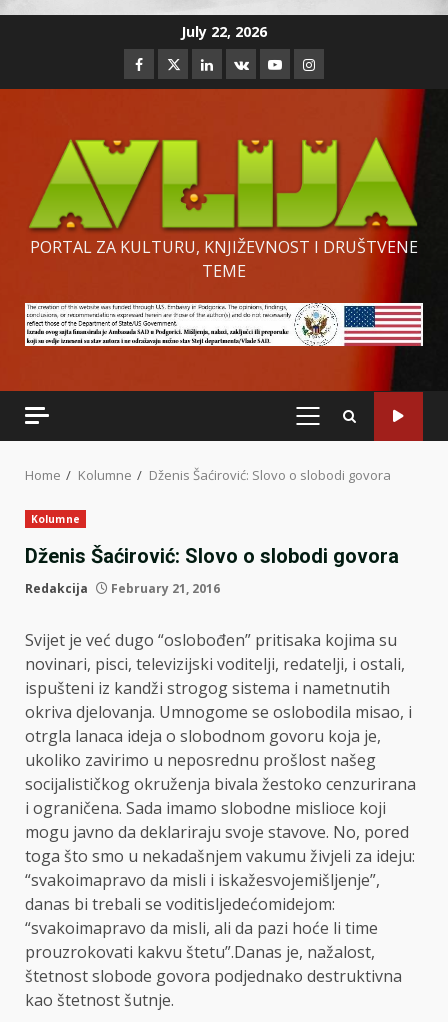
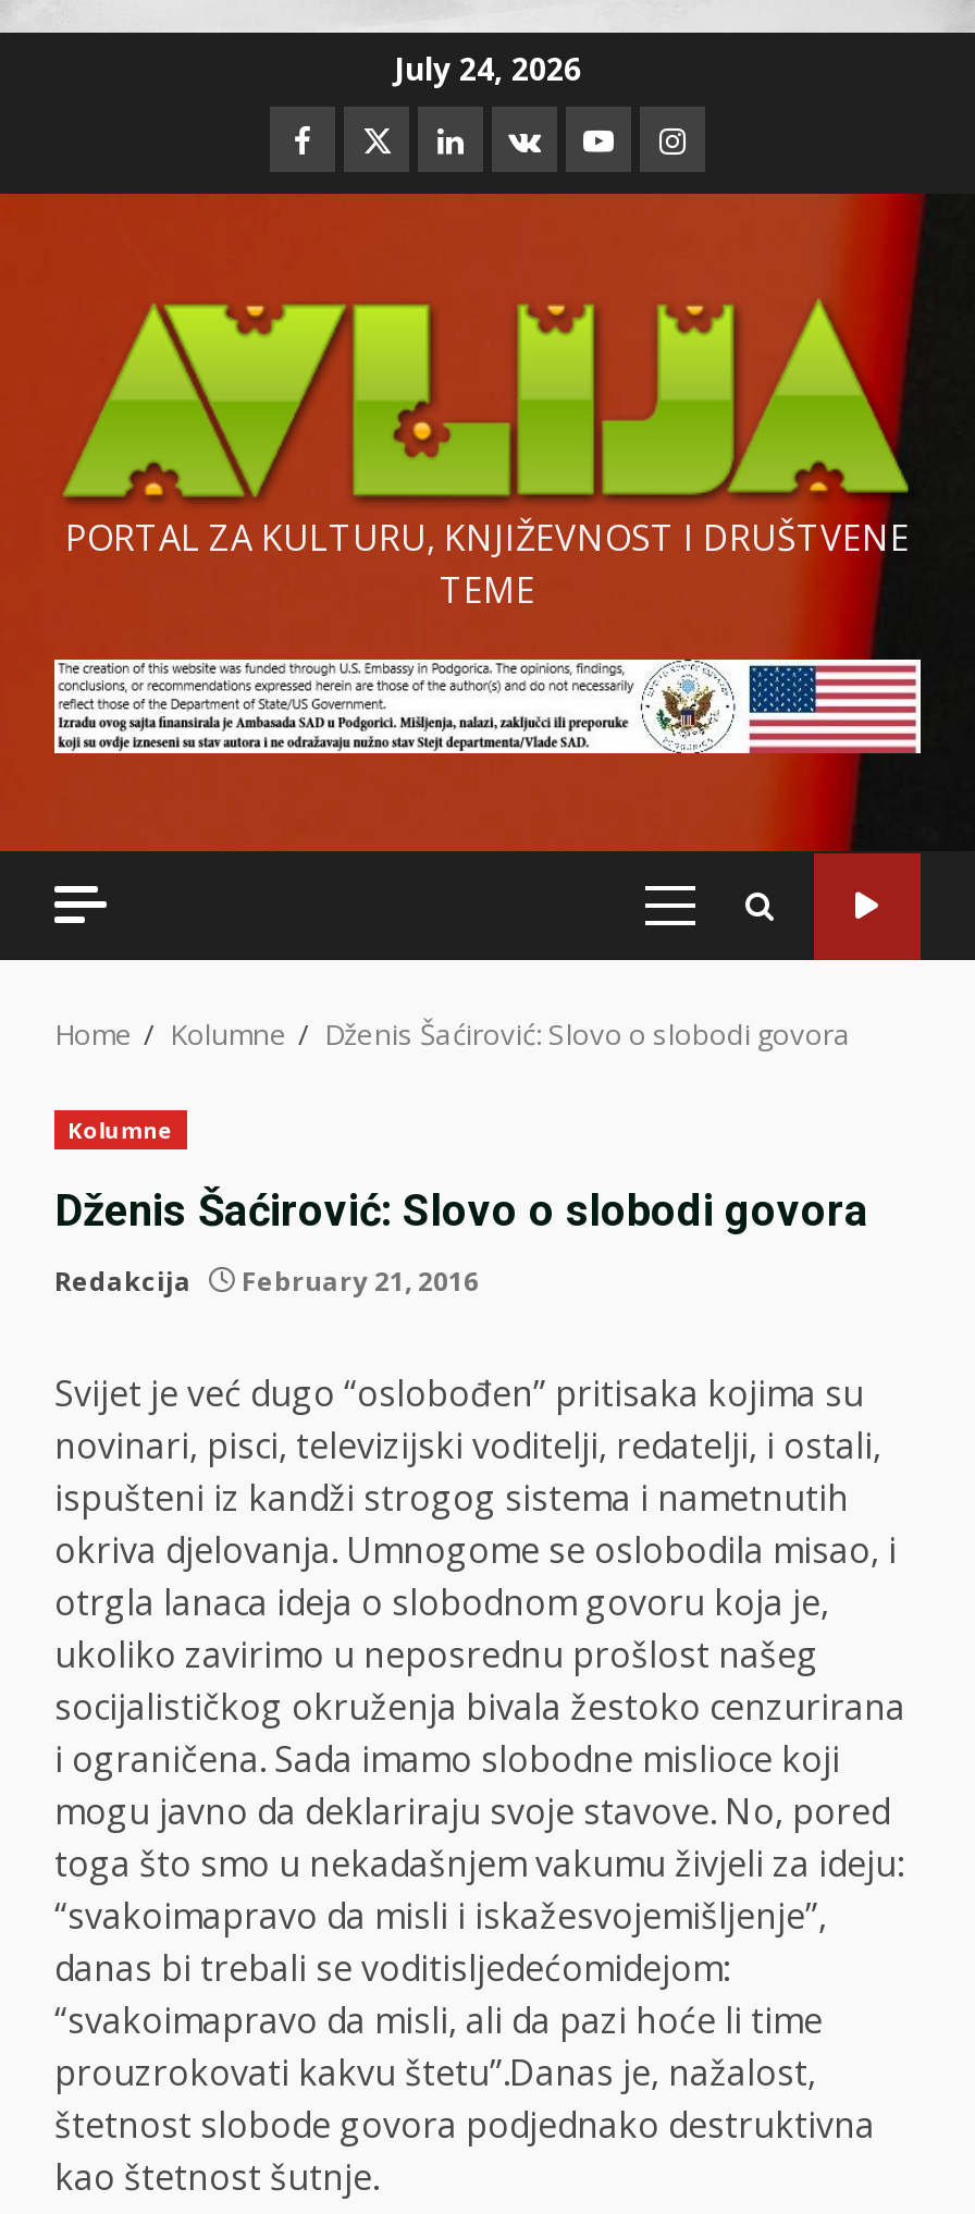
- July 22, 2026
+ July 24, 2026
